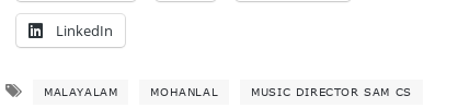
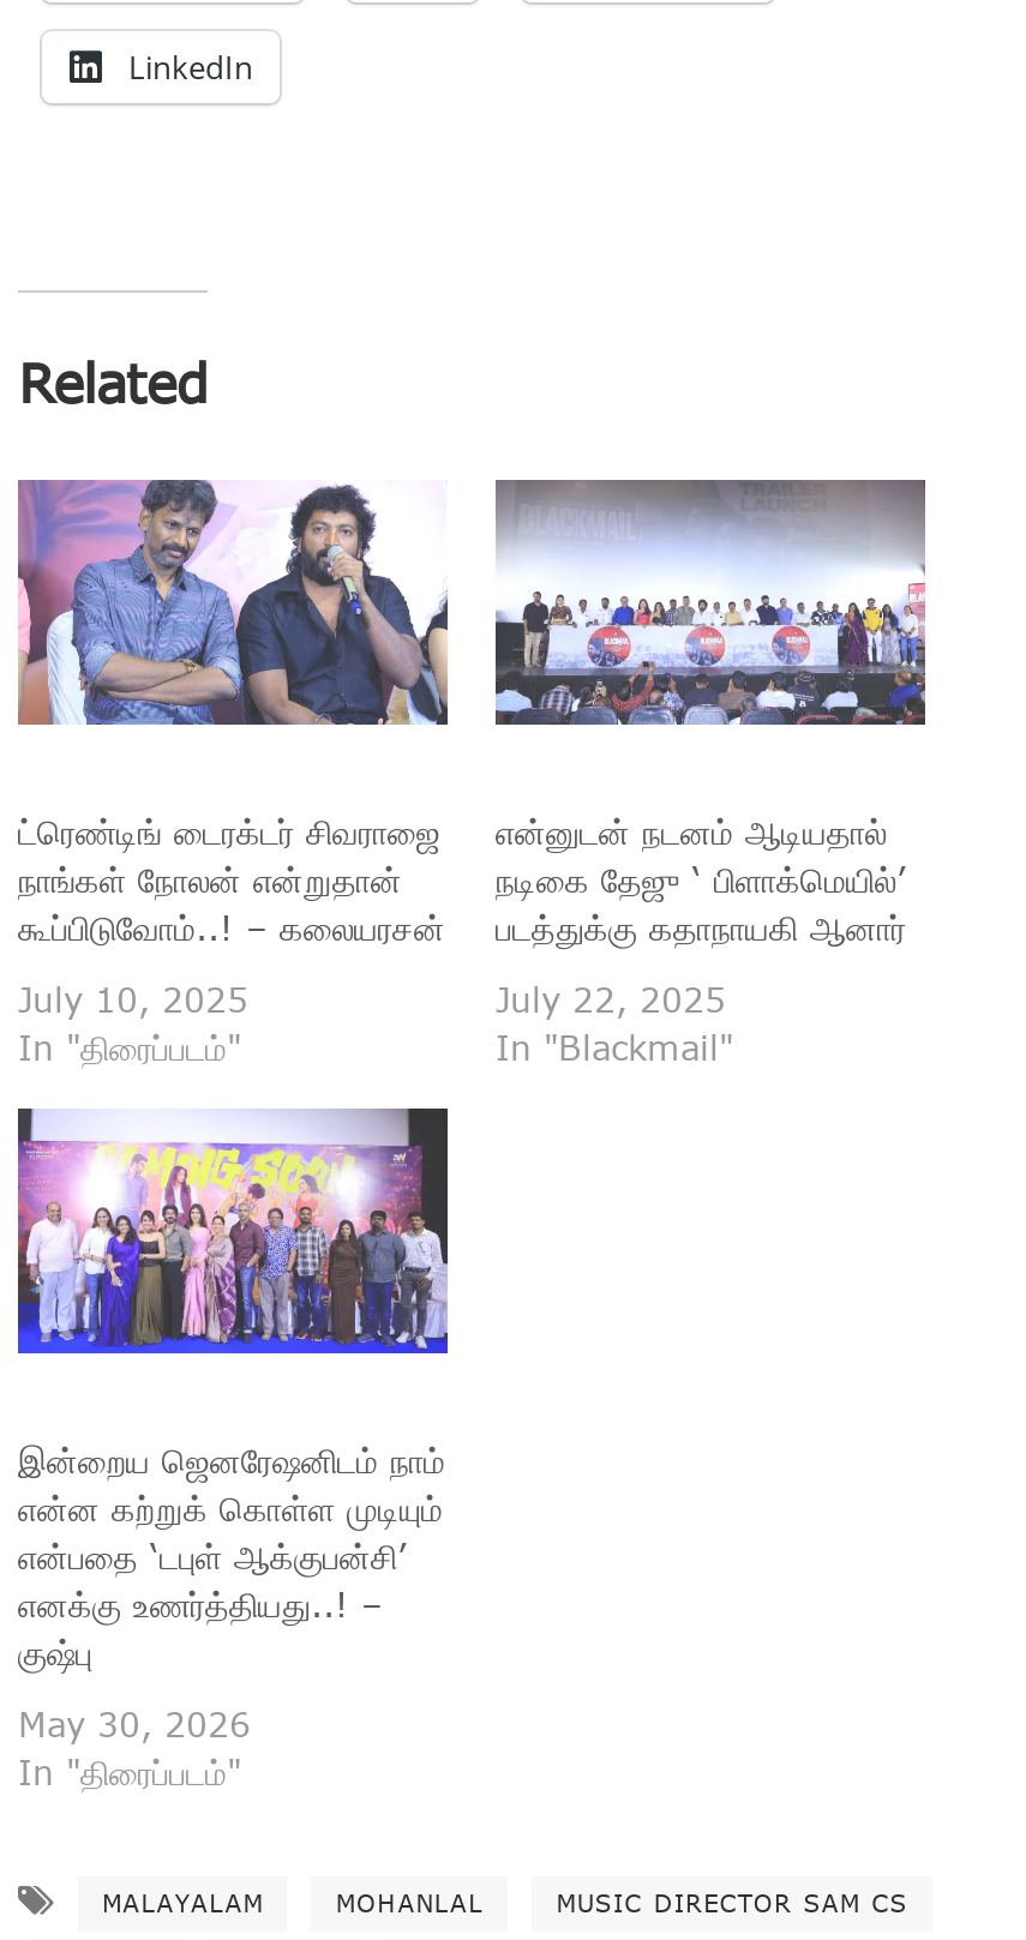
+ [image]
+ ட்ரெண்டிங் டைரக்டர் சிவராஜை
+ நாங்கள் நோலன் என்றுதான்
+ கூப்பிடுவோம்..! – கலையரசன்
+ July 10, 2025
+ In "திரைப்படம்"

+ [image]
+ இன்றைய ஜெனரேஷனிடம் நாம்
+ என்ன கற்றுக் கொள்ள முடியும்
+ என்பதை ‘டபுள் ஆக்குபன்சி’
+ எனக்கு உணர்த்தியது..! –
+ குஷ்பு
+ May 30, 2026
+ In "திரைப்படம்"

+ Related

+ [image]
+ என்னுடன் நடனம் ஆடியதால்
+ நடிகை தேஜு ‘ பிளாக்மெயில்’
+ படத்துக்கு கதாநாயகி ஆனார்
+ July 22, 2025
+ In "Blackmail"
